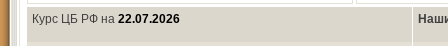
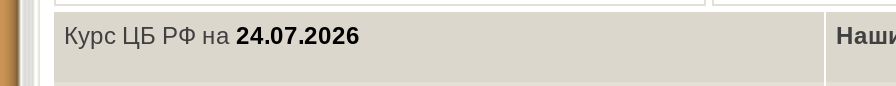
- Курс ЦБ РФ на 22.07.2026
+ Курс ЦБ РФ на 24.07.2026
